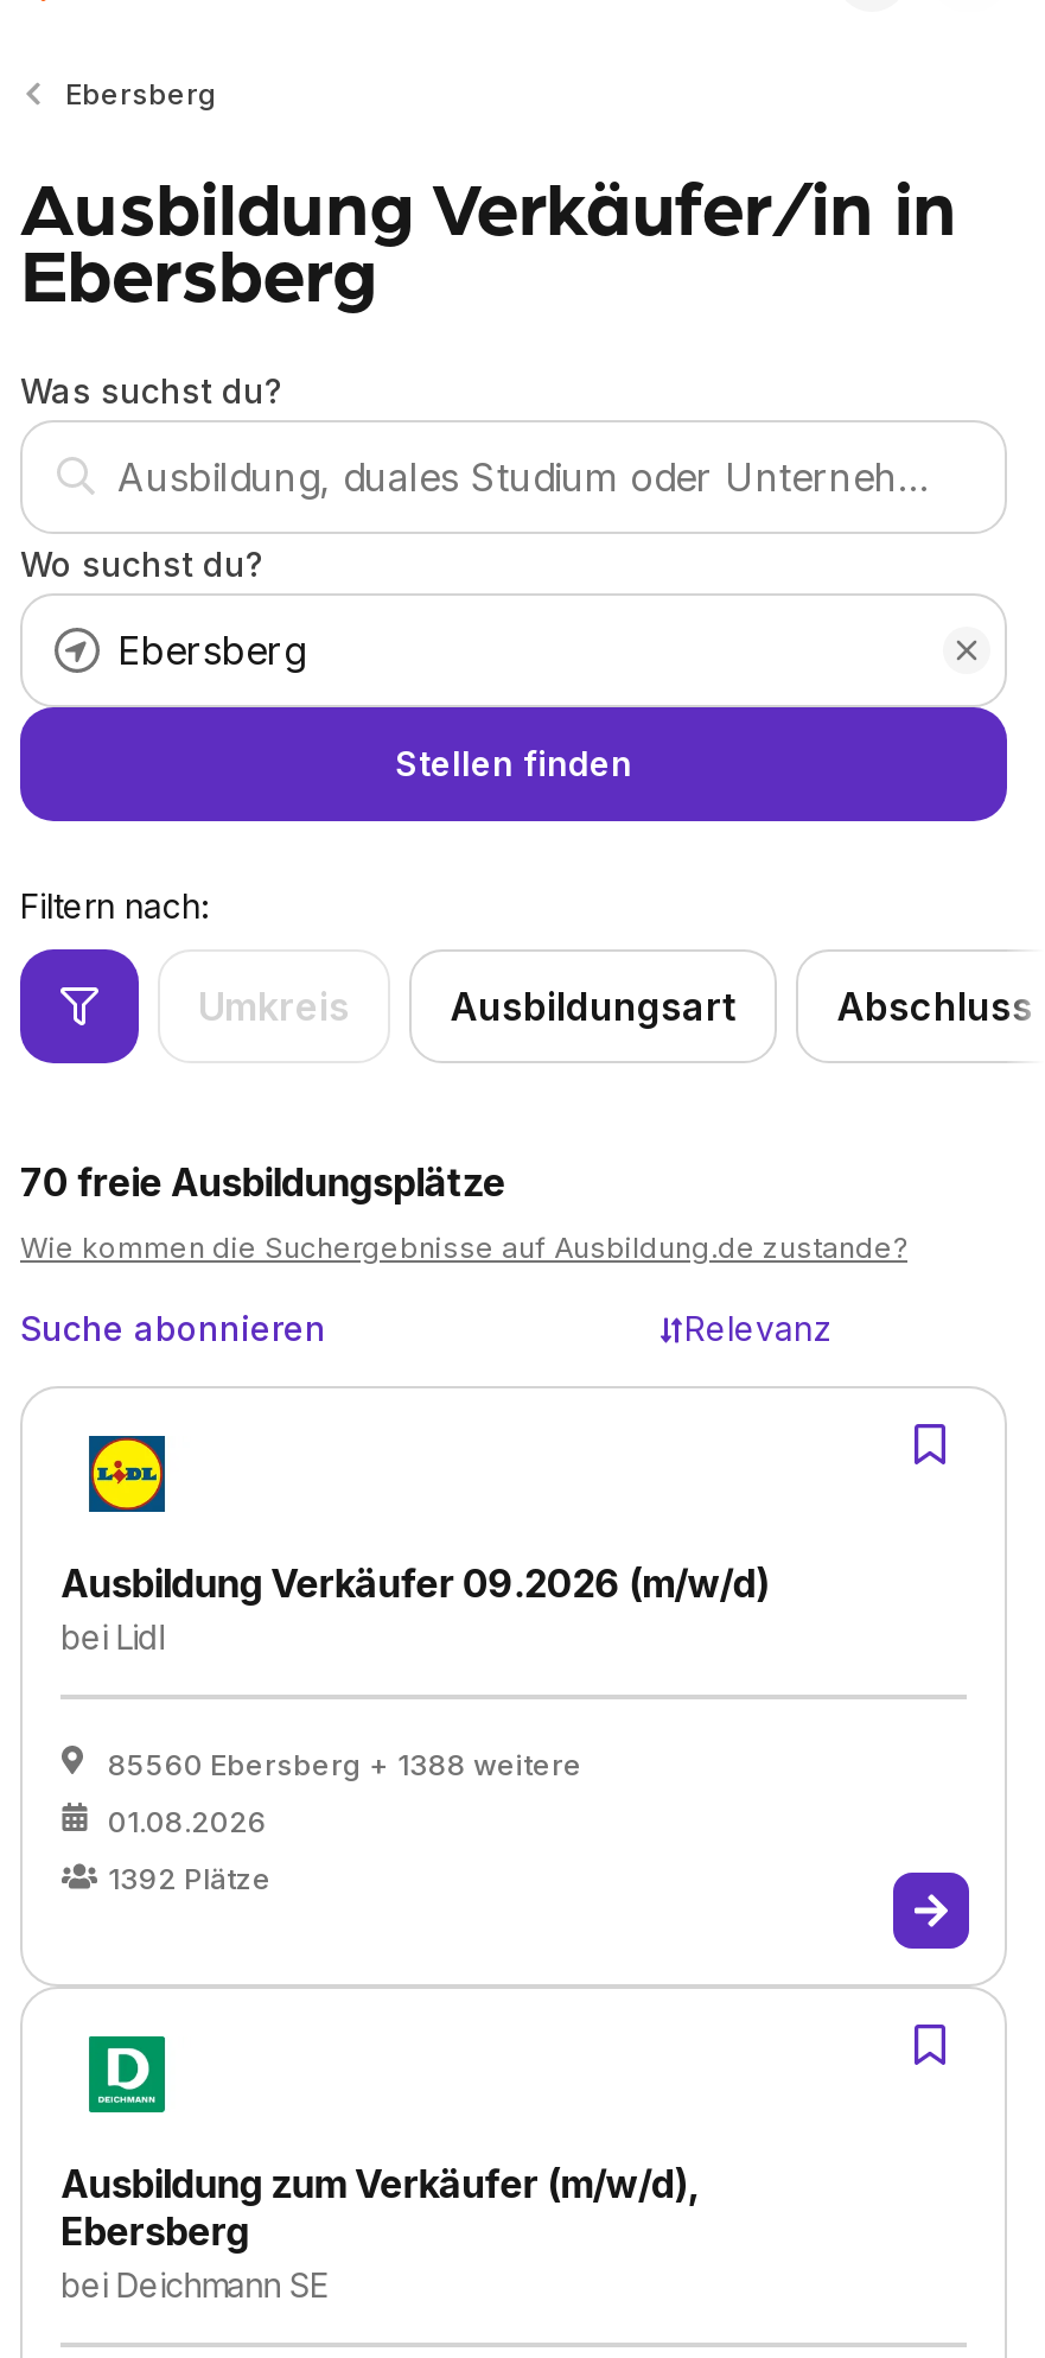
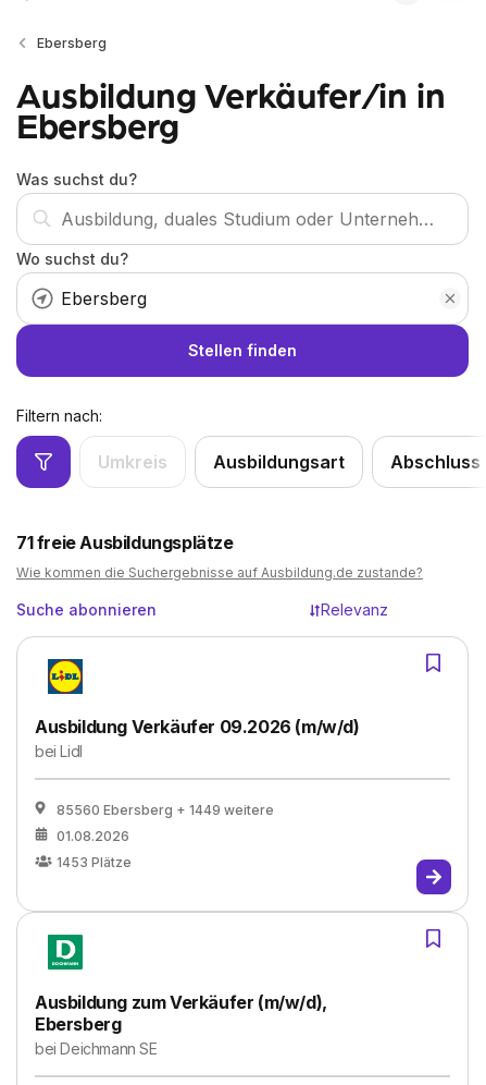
- 70 freie Ausbildungsplätze
+ 71 freie Ausbildungsplätze

- 85560 Ebersberg + 1388 weitere
+ 85560 Ebersberg + 1449 weitere

- 1392 Plätze
+ 1453 Plätze
